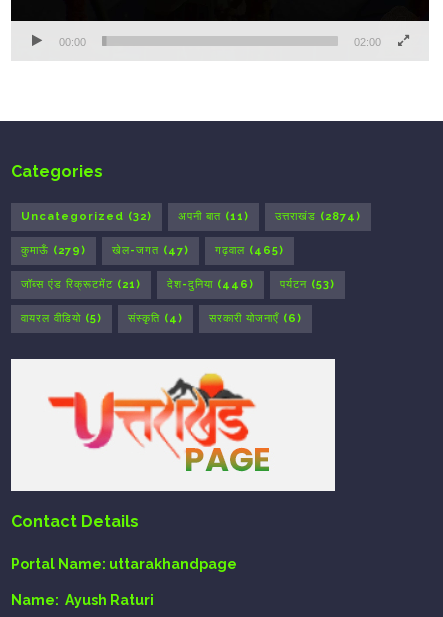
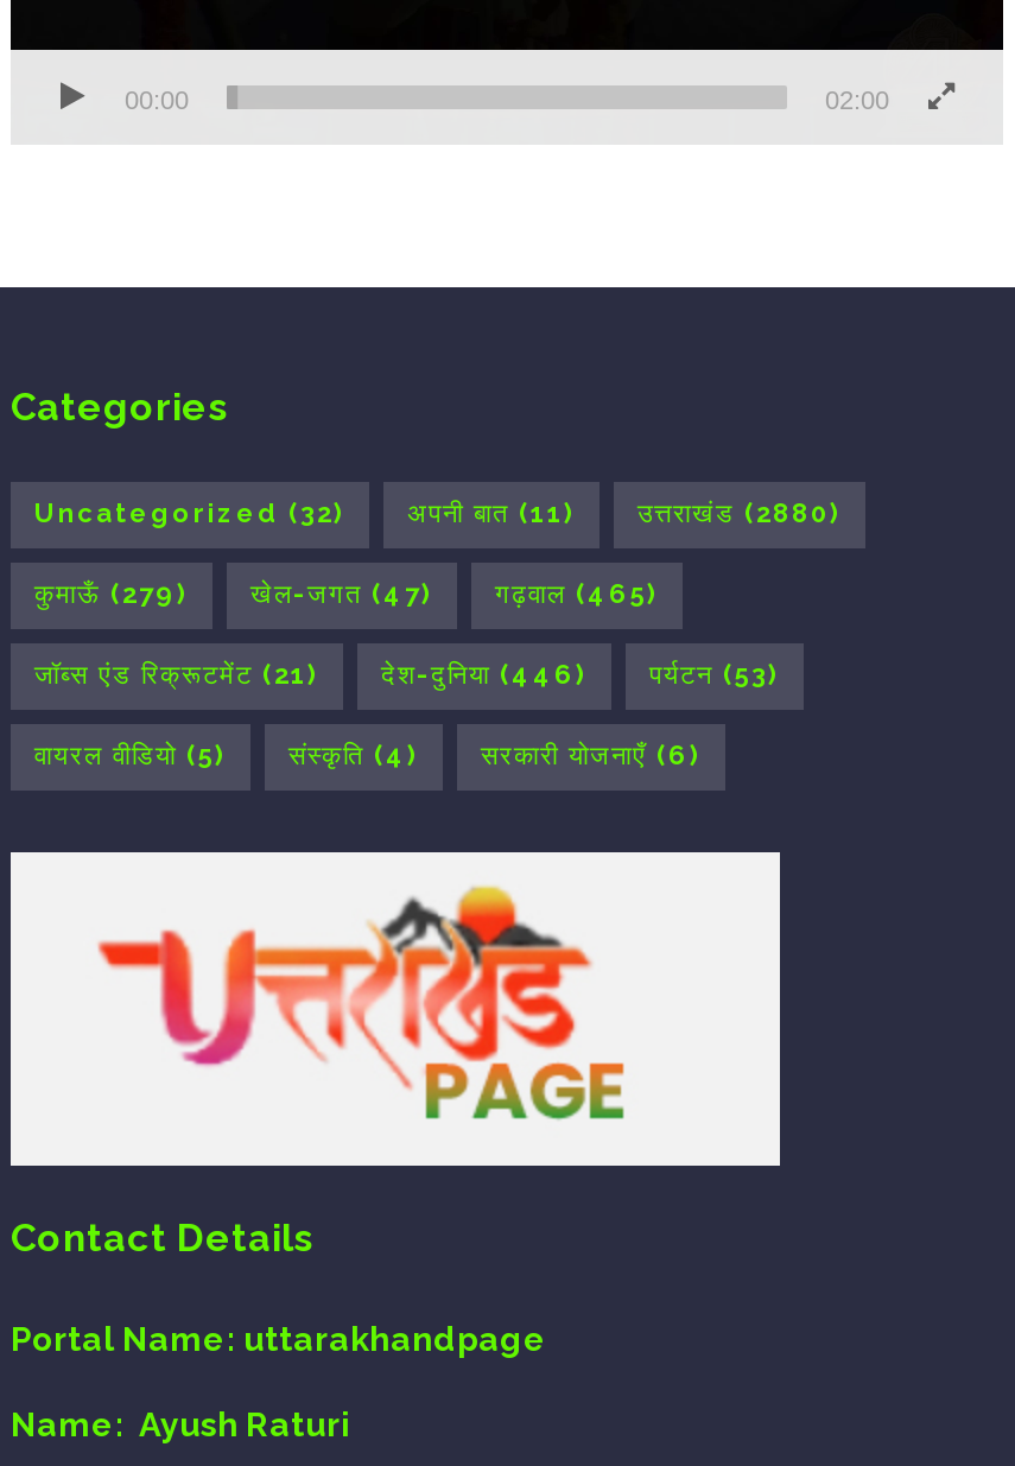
- Uncategorized (32) अपनी बात (11) उत्तराखंड (2874)
+ Uncategorized (32) अपनी बात (11) उत्तराखंड (2880)
